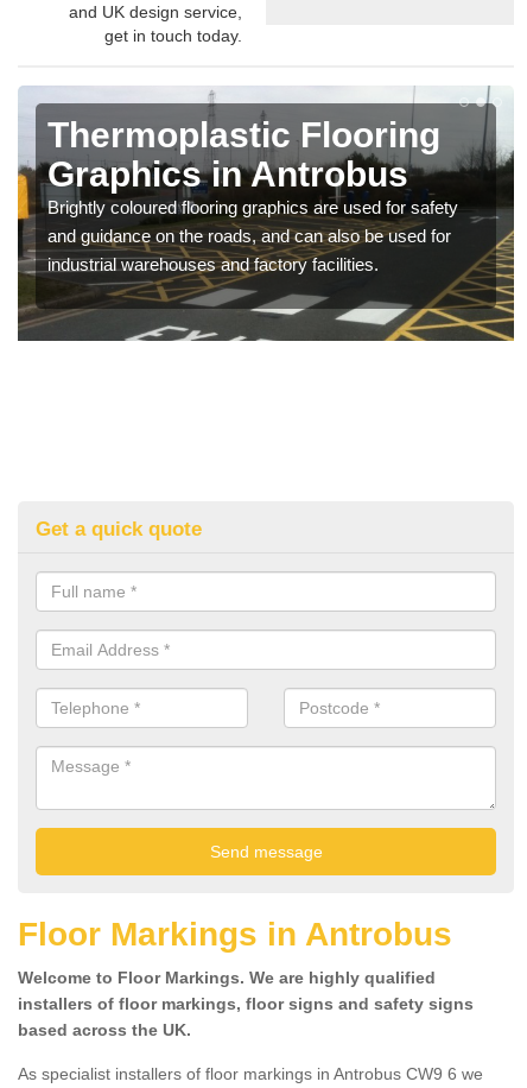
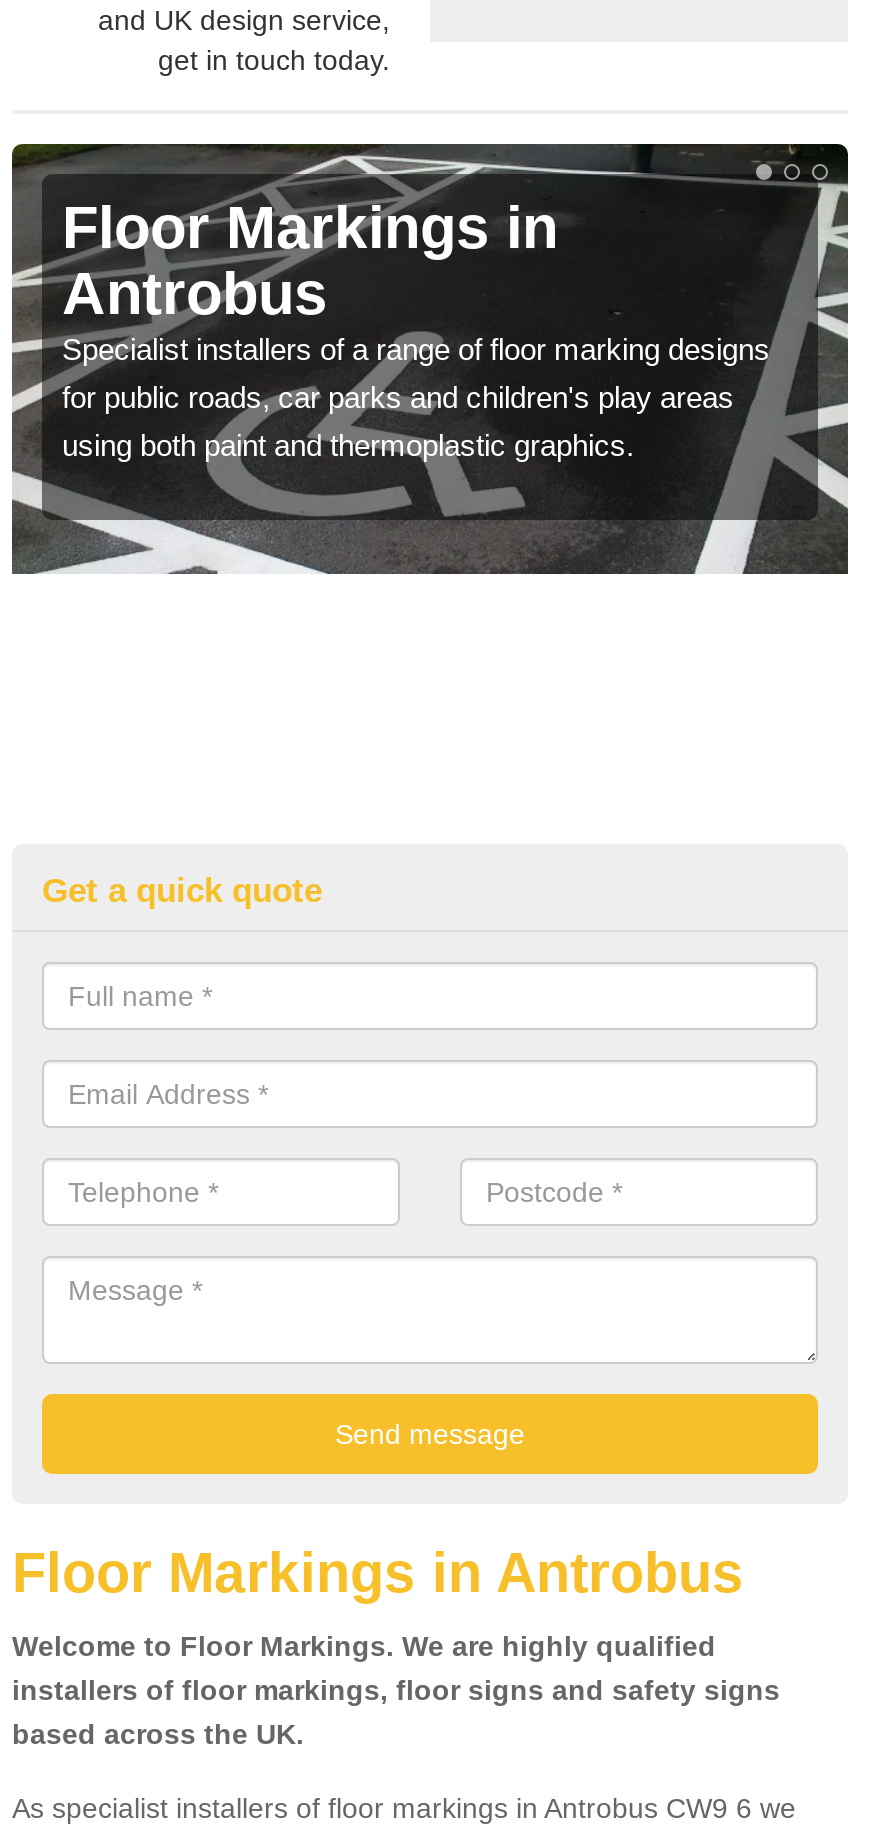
- [image]
- Thermoplastic Flooring
- Graphics in Antrobus
- Brightly coloured flooring graphics are used for safety
- and guidance on the roads, and can also be used for
- industrial warehouses and factory facilities.
+ [image]
+ Floor Markings in
+ Antrobus
+ Specialist installers of a range of floor marking designs
+ for public roads, car parks and children's play areas
+ using both paint and thermoplastic graphics.
